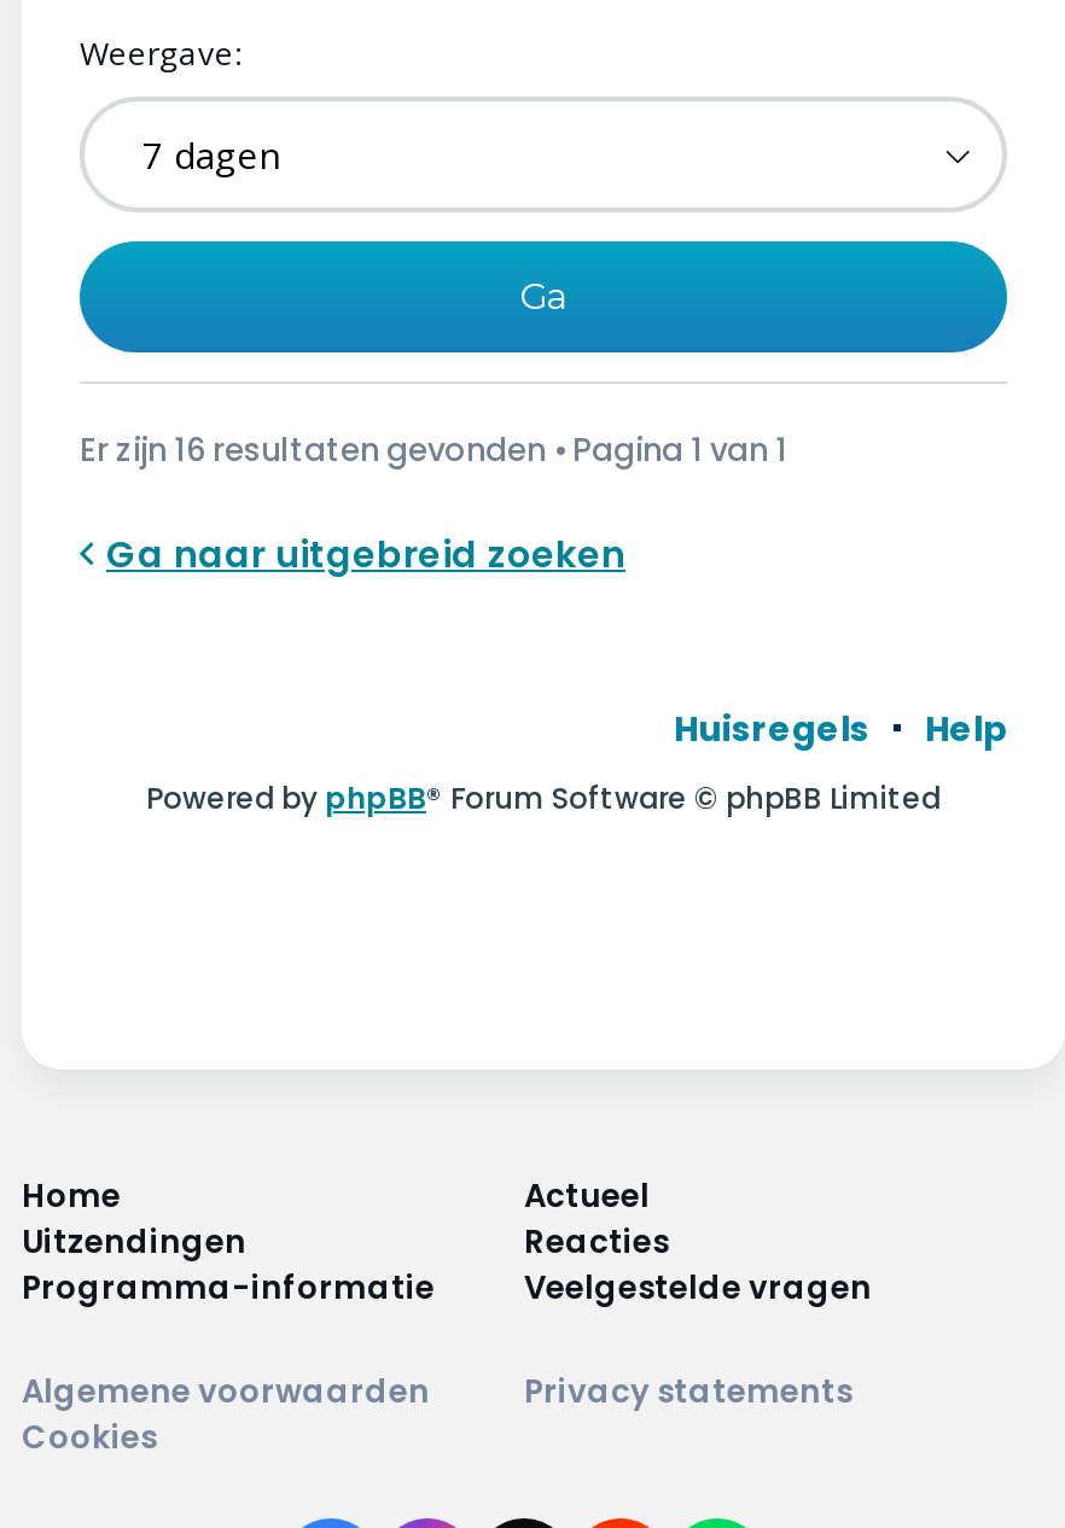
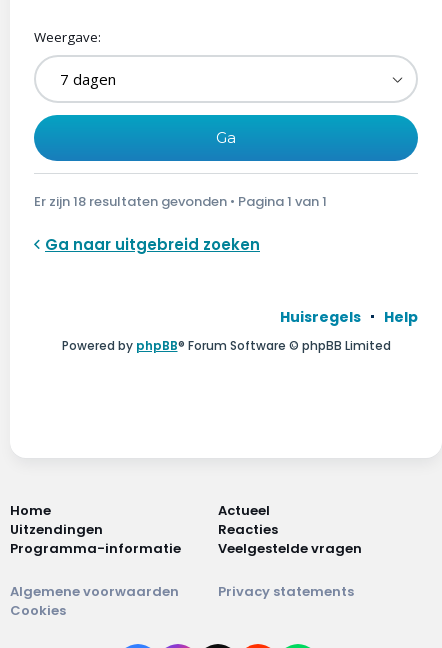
- Er zijn 16 resultaten gevonden • Pagina 1 van 1
+ Er zijn 18 resultaten gevonden • Pagina 1 van 1
